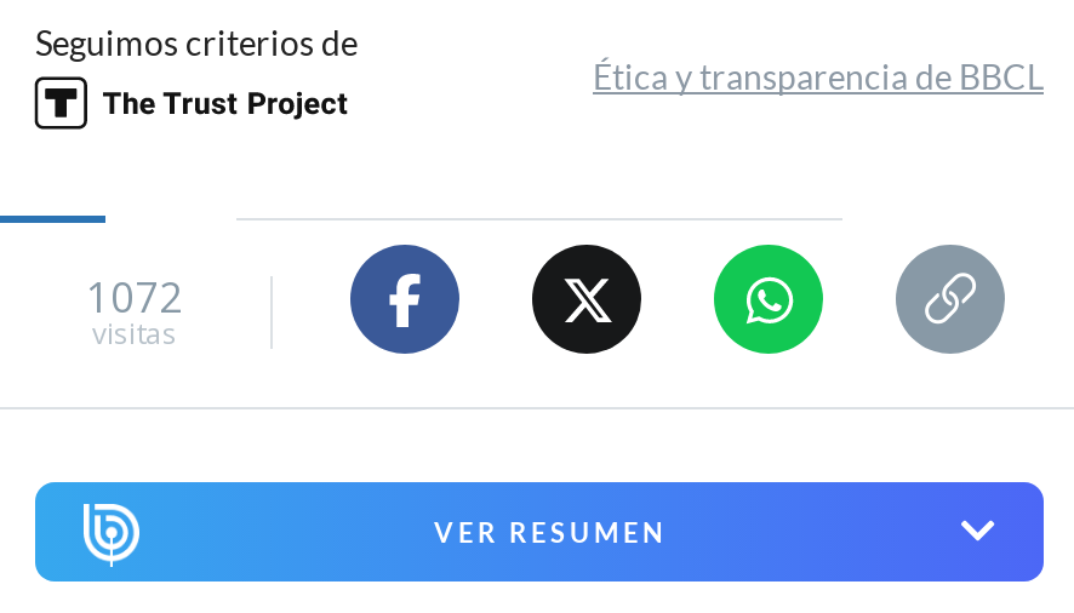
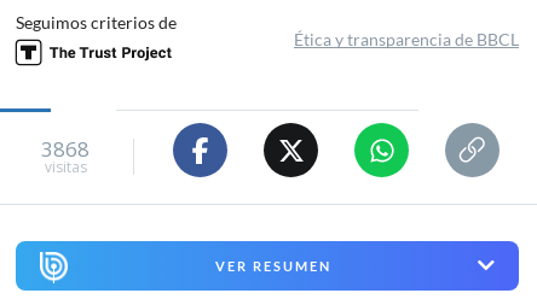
- 1072
+ 3868
